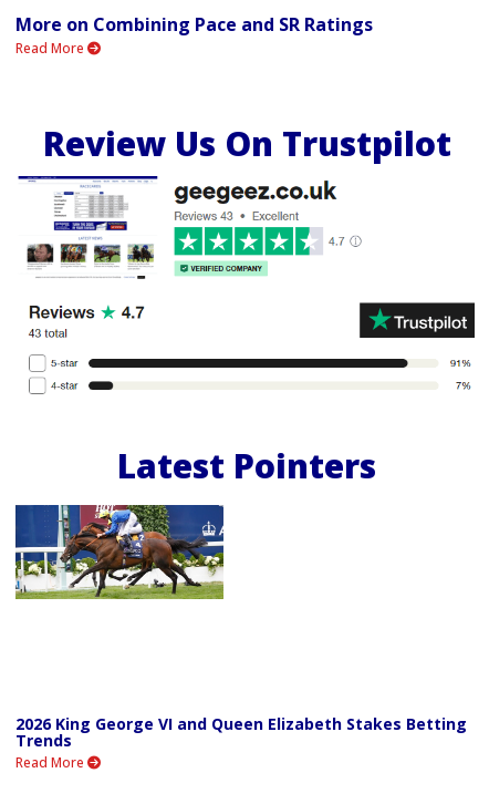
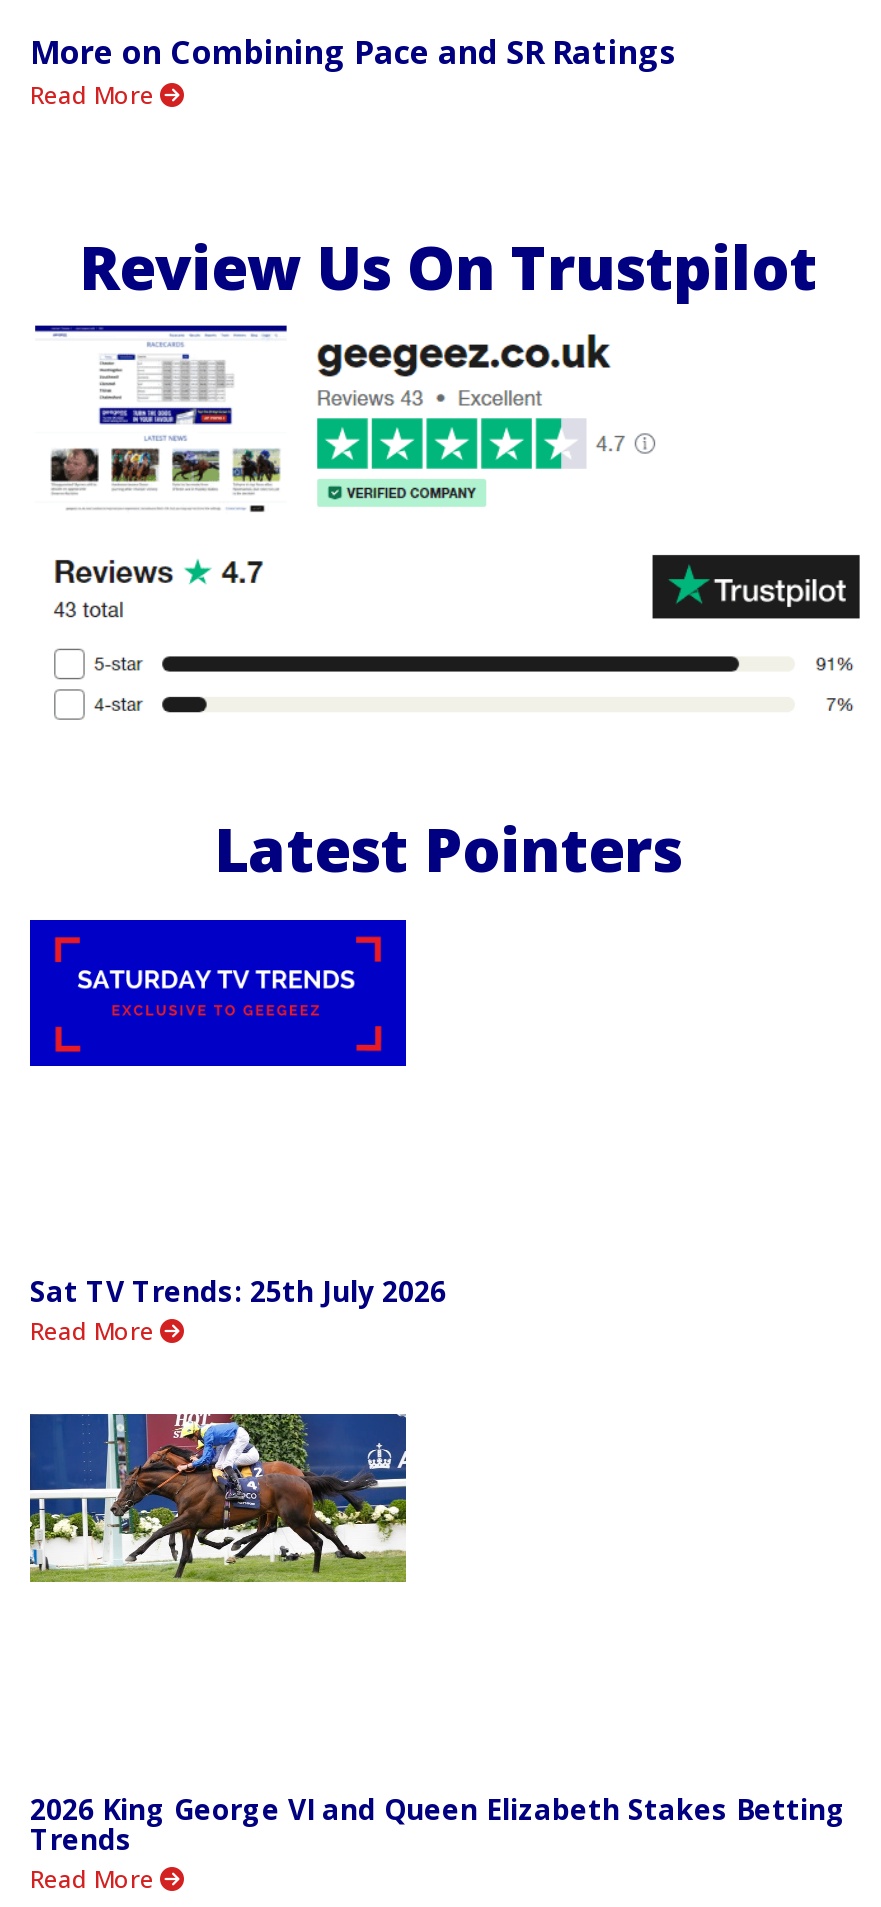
+ [image]

+ Sat TV Trends: 25th July 2026
+ Read More
